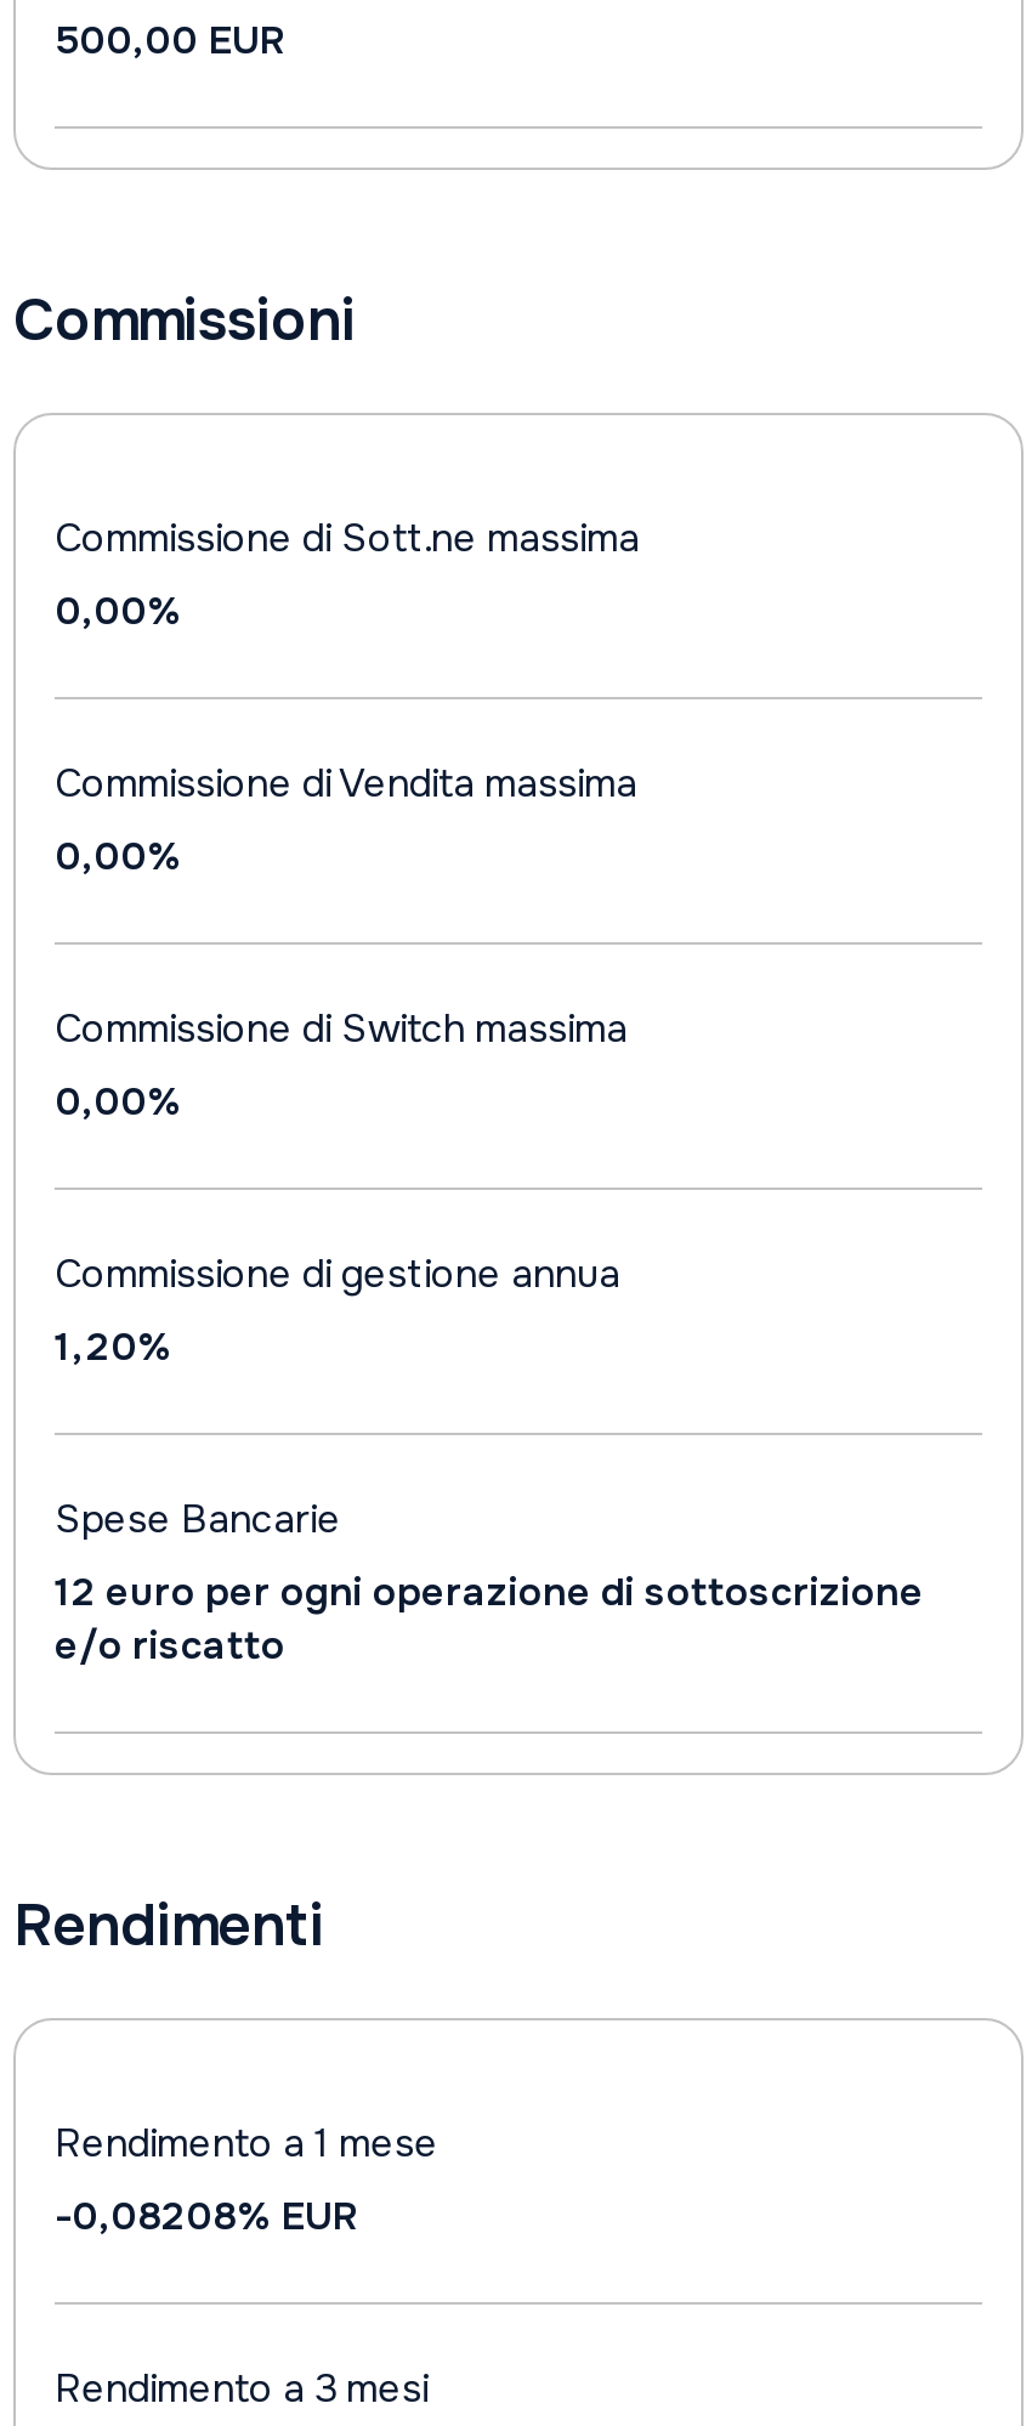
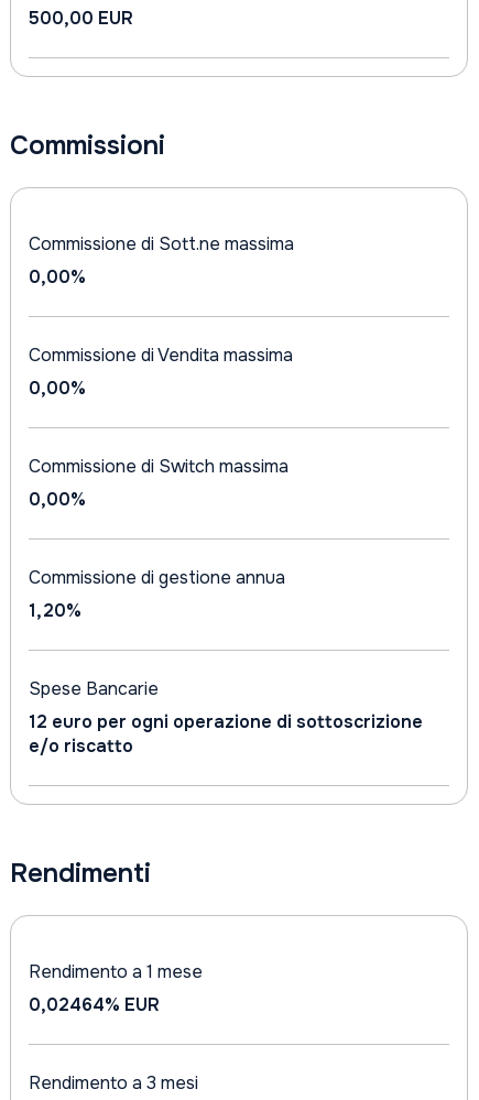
- -0,08208% EUR
+ 0,02464% EUR
